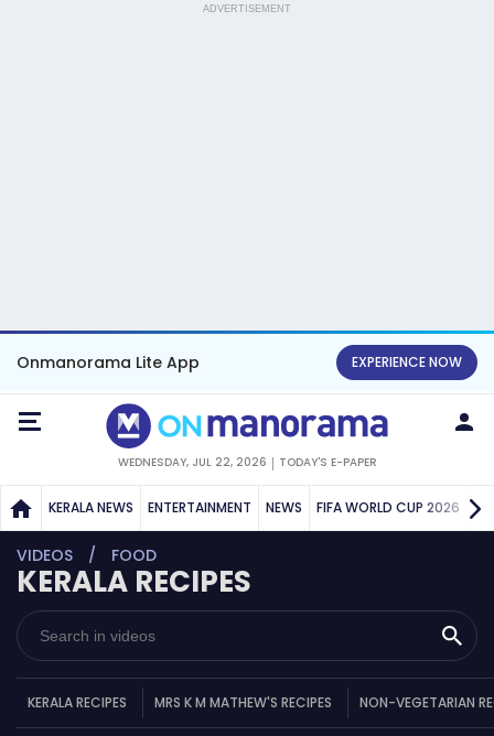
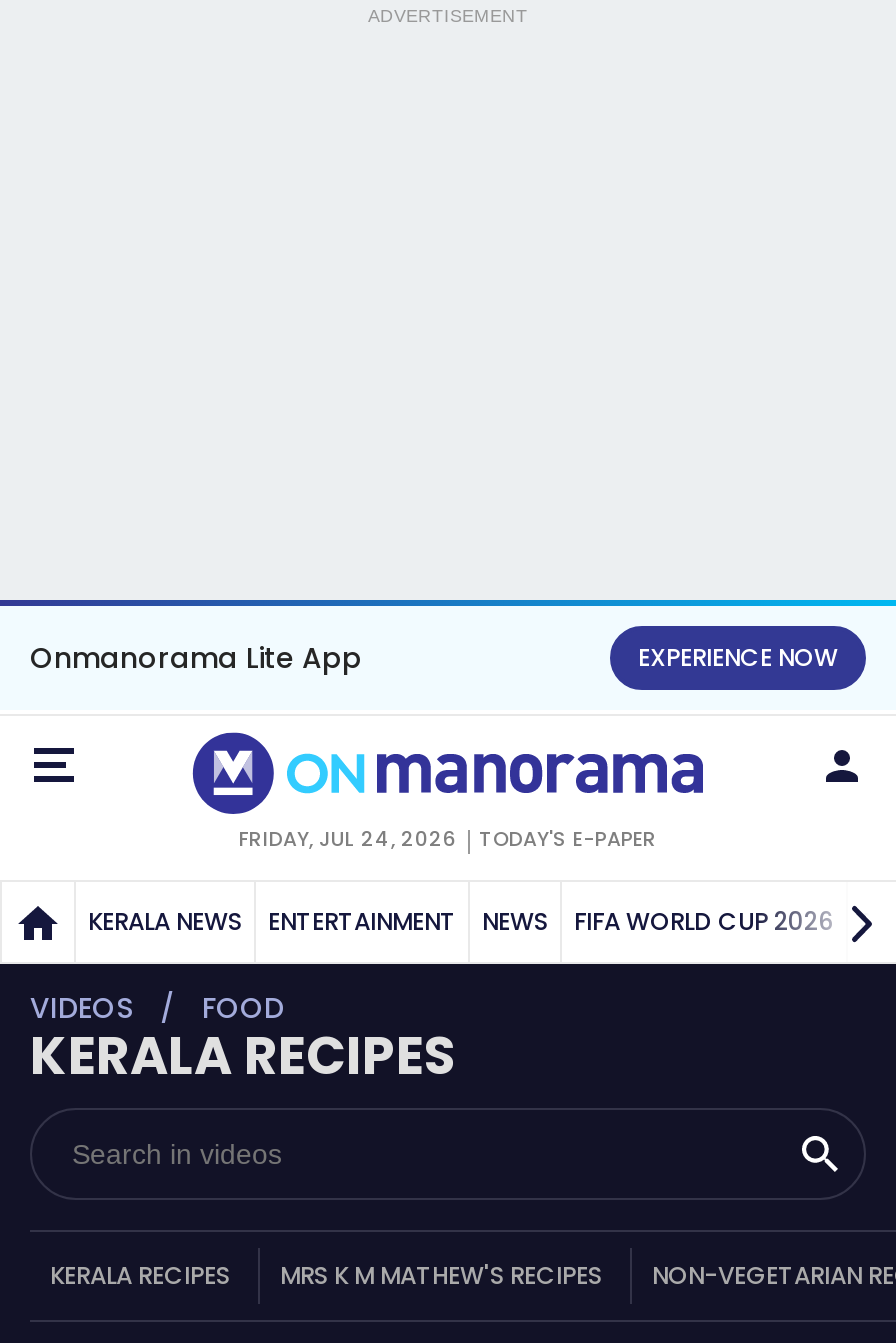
- WEDNESDAY, JUL 22, 2026
+ FRIDAY, JUL 24, 2026
